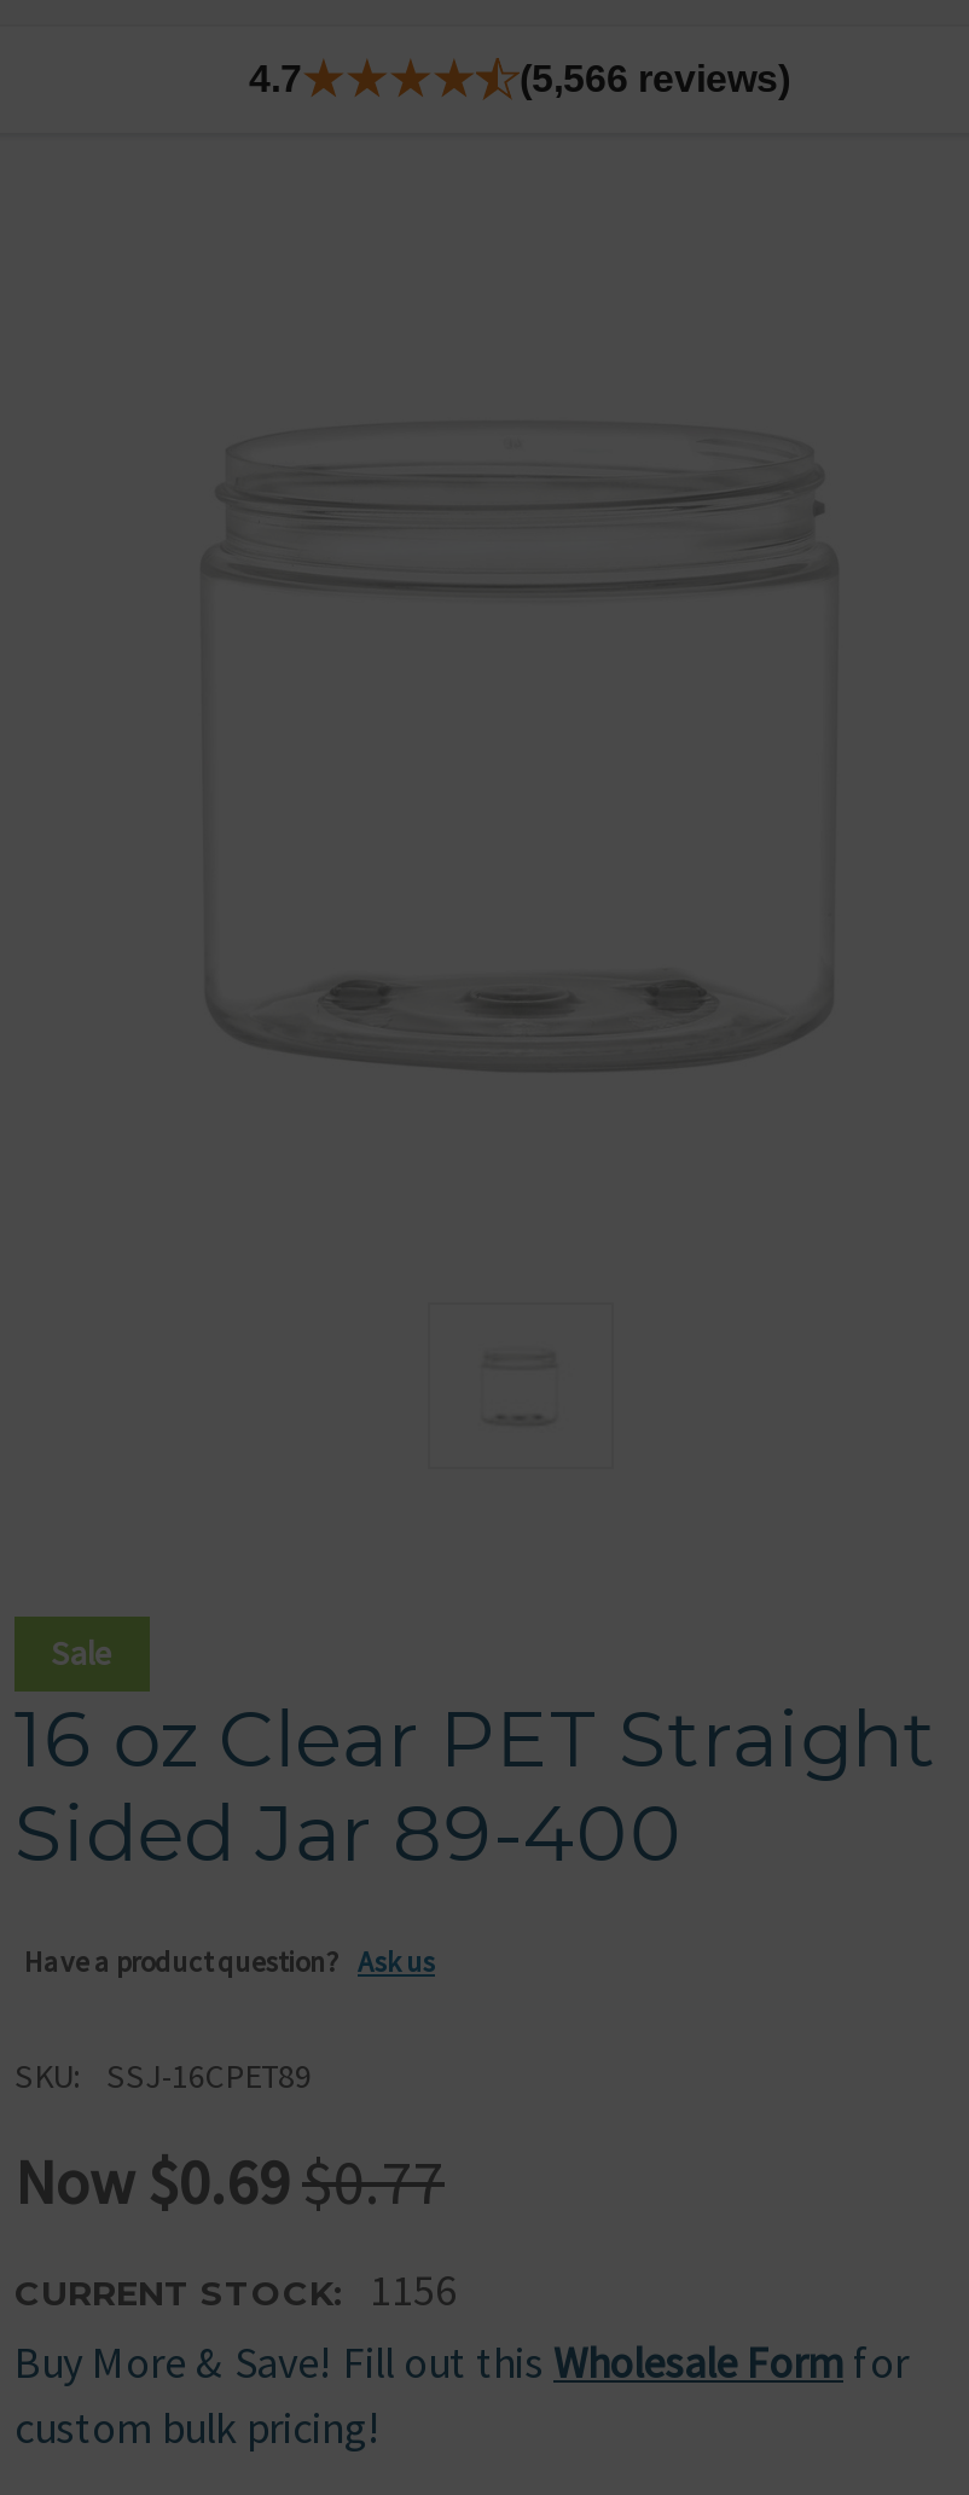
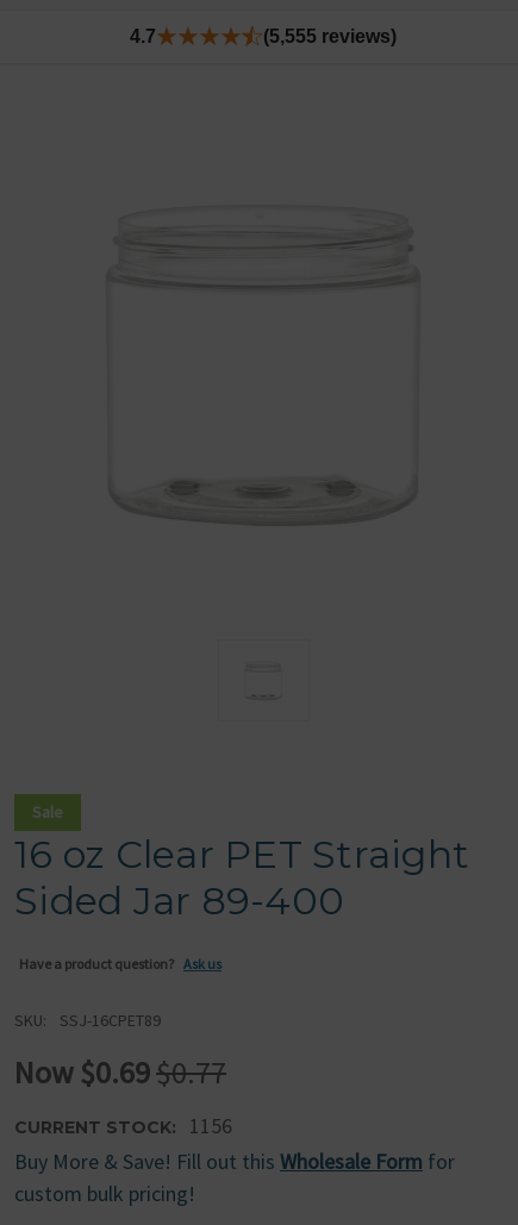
- (5,566 reviews)
+ (5,555 reviews)
